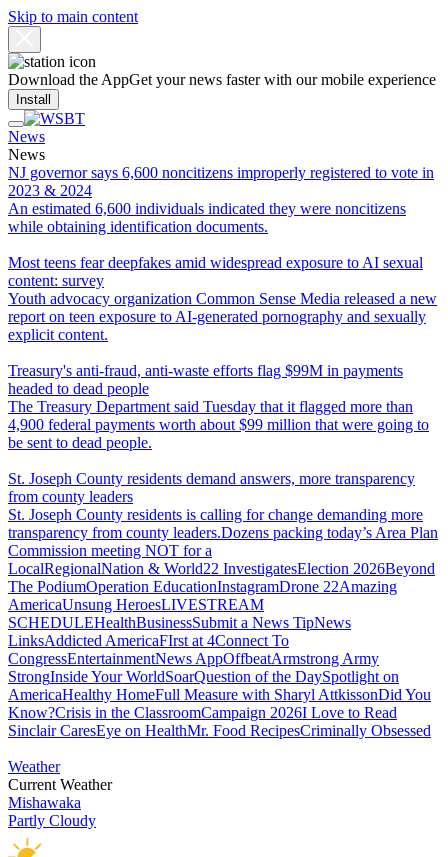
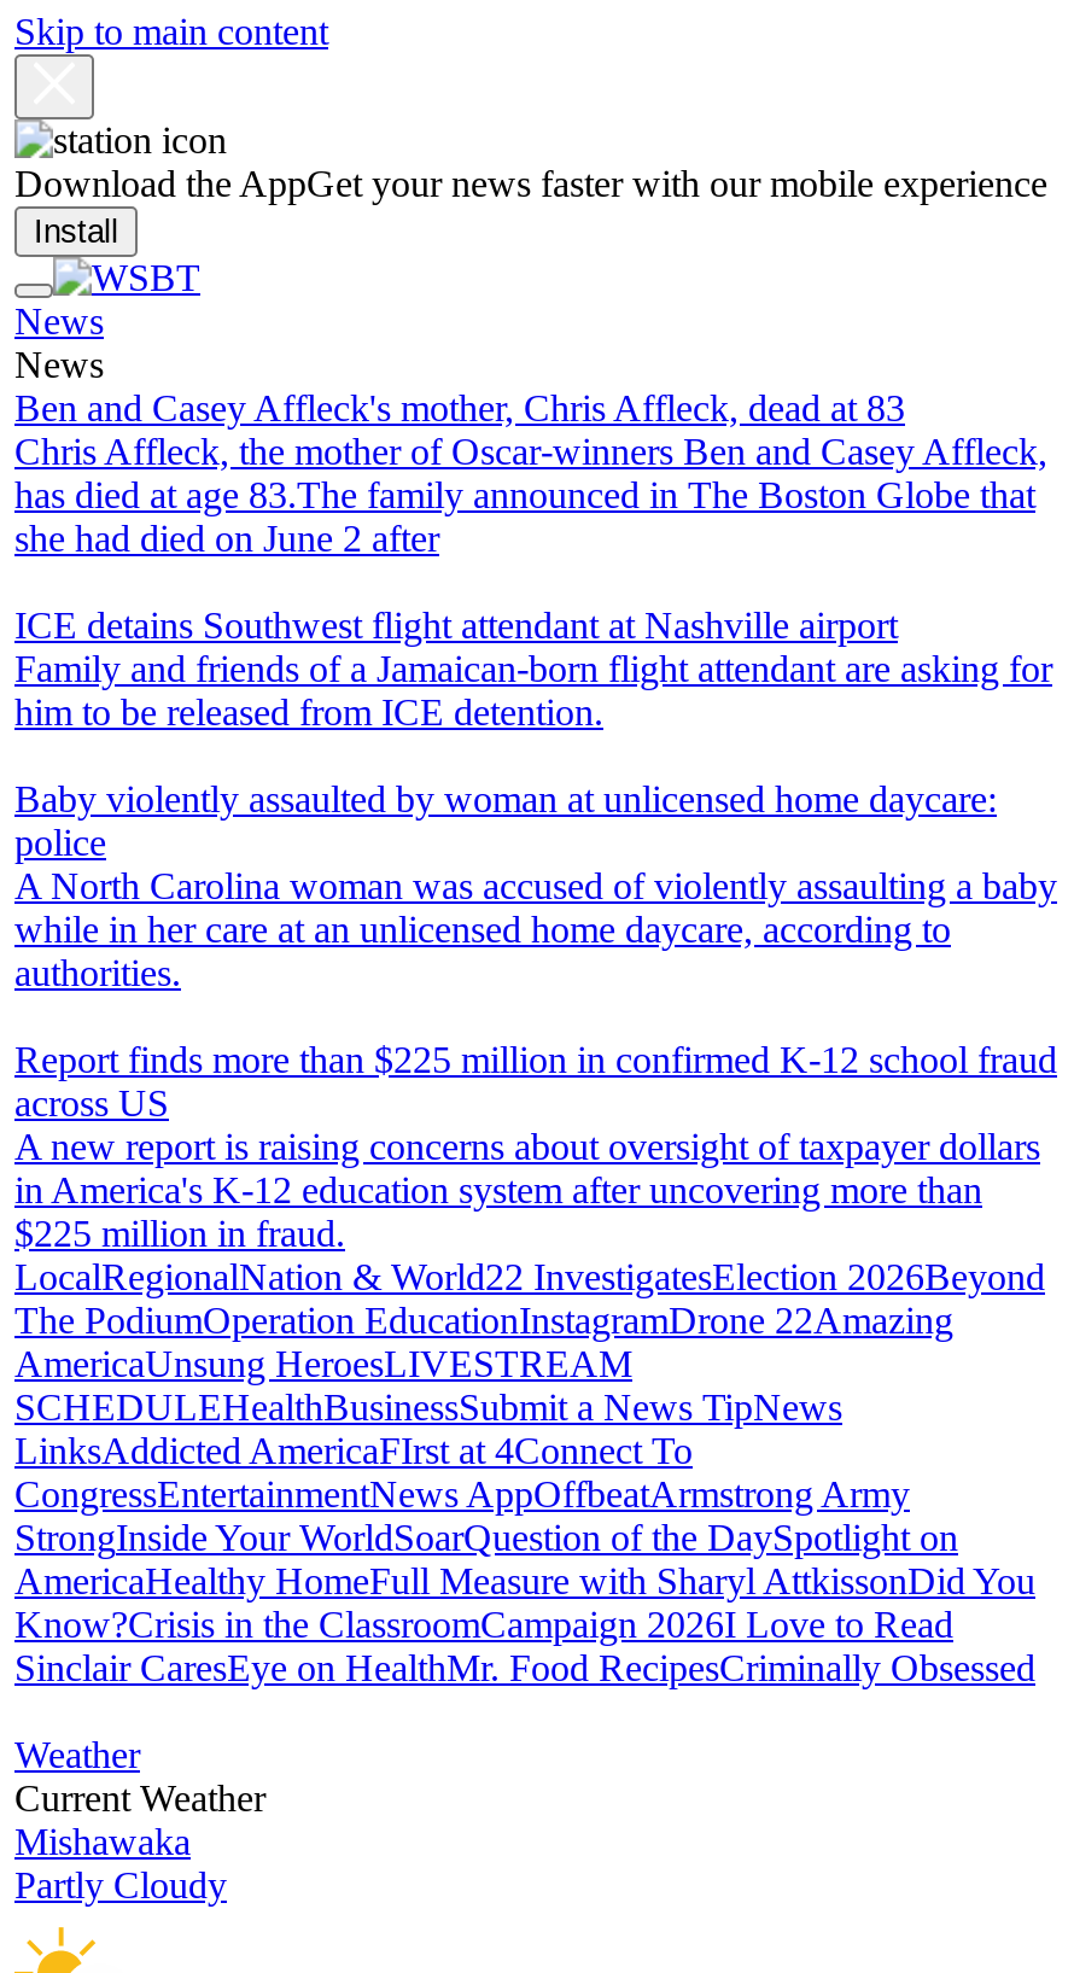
- NJ governor says 6,600 noncitizens improperly registered to vote in
- 2023 & 2024
- An estimated 6,600 individuals indicated they were noncitizens
- while obtaining identification documents.
+ Ben and Casey Affleck's mother, Chris Affleck, dead at 83
+ Chris Affleck, the mother of Oscar-winners Ben and Casey Affleck,
+ has died at age 83.The family announced in The Boston Globe that
+ she had died on June 2 after

- Most teens fear deepfakes amid widespread exposure to AI sexual
- content: survey
- Youth advocacy organization Common Sense Media released a new
- report on teen exposure to AI-generated pornography and sexually
- explicit content.
+ ICE detains Southwest flight attendant at Nashville airport
+ Family and friends of a Jamaican-born flight attendant are asking for
+ him to be released from ICE detention.

- Treasury's anti-fraud, anti-waste efforts flag $99M in payments
- headed to dead people
- The Treasury Department said Tuesday that it flagged more than
- 4,900 federal payments worth about $99 million that were going to
- be sent to dead people.
+ Baby violently assaulted by woman at unlicensed home daycare:
+ police
+ A North Carolina woman was accused of violently assaulting a baby
+ while in her care at an unlicensed home daycare, according to
+ authorities.

- St. Joseph County residents demand answers, more transparency
- from county leaders
- St. Joseph County residents is calling for change demanding more
- transparency from county leaders.Dozens packing today’s Area Plan
- Commission meeting NOT for a
+ Report finds more than $225 million in confirmed K-12 school fraud
+ across US
+ A new report is raising concerns about oversight of taxpayer dollars
+ in America's K-12 education system after uncovering more than
+ $225 million in fraud.
